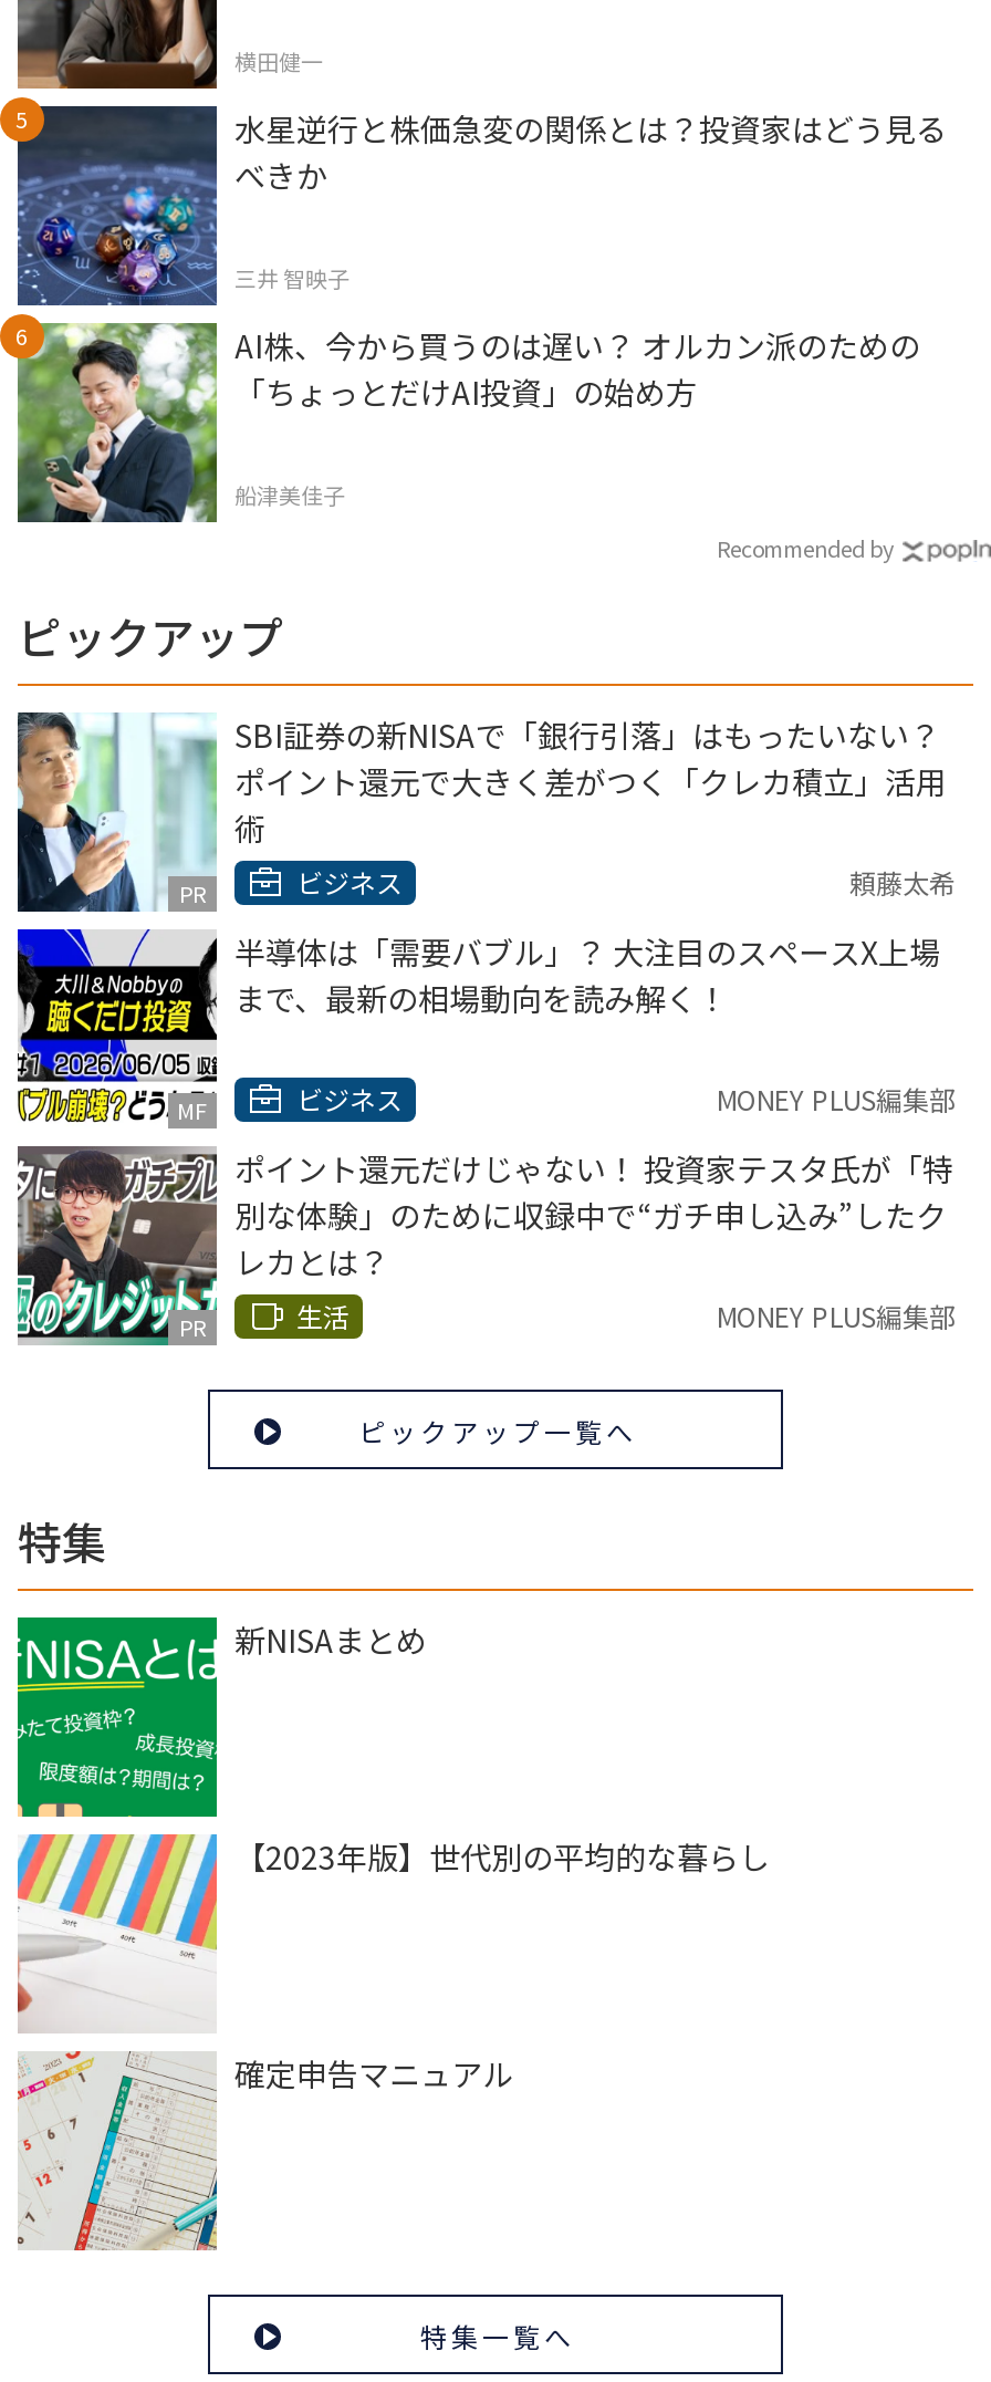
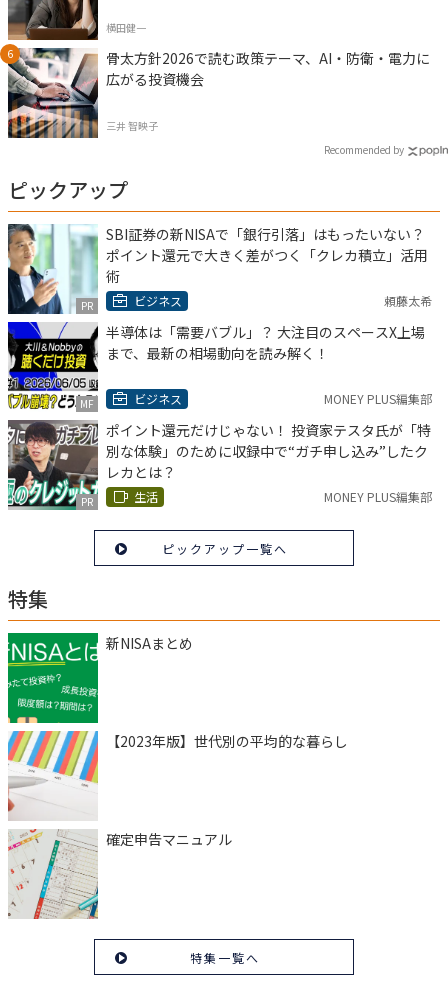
- [image]
- 水星逆行と株価急変の関係とは？投資家はどう見る
- べきか
+ [image]
+ 骨太方針2026で読む政策テーマ、AI・防衛・電力に
+ 広がる投資機会

- AI株、今から買うのは遅い？ オルカン派のための
- 「ちょっとだけAI投資」の始め方
- 船津美佳子
